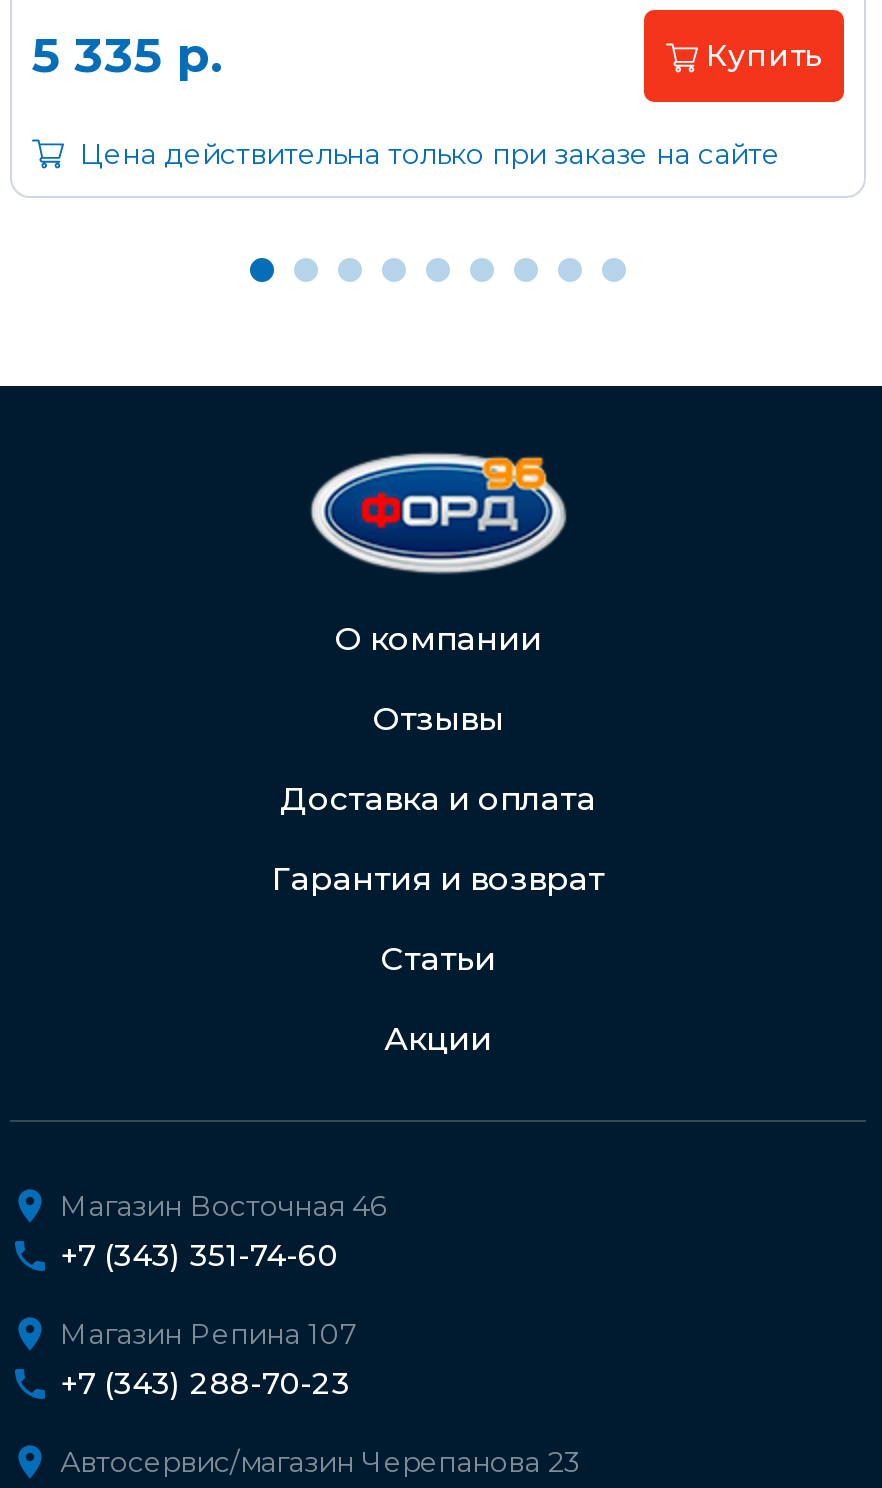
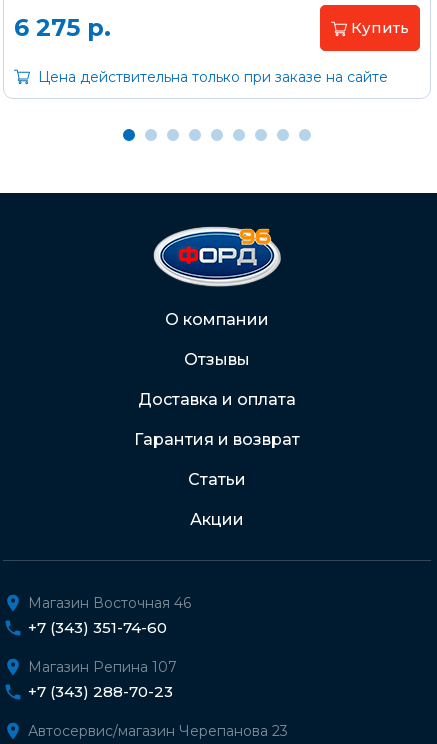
- 5 335 р.
+ 6 275 р.
